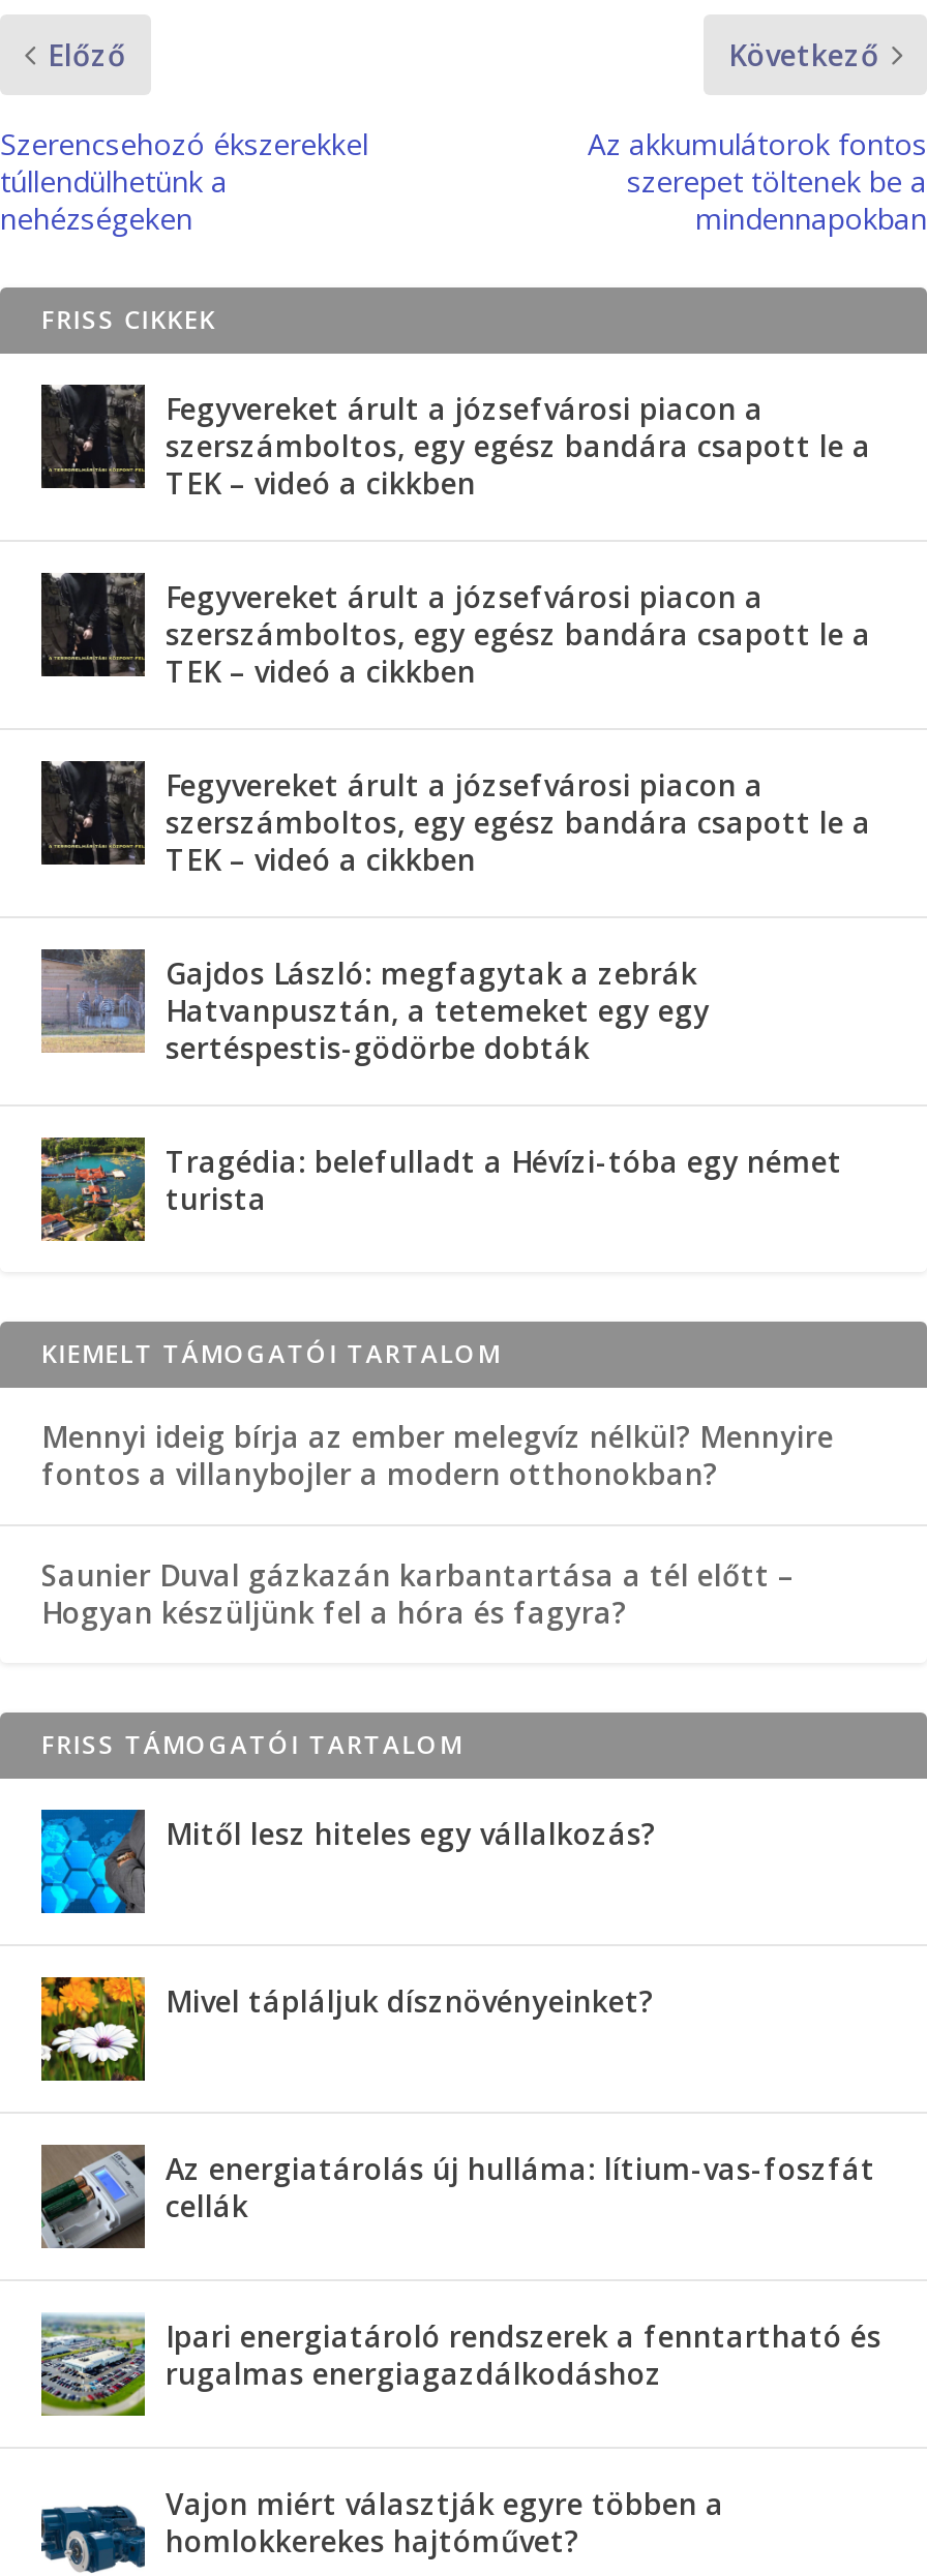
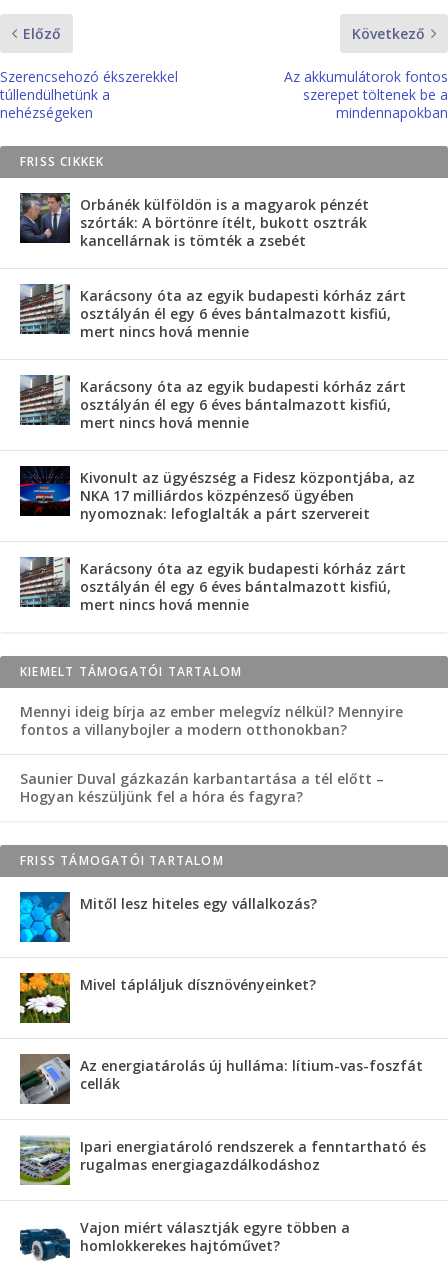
- [image]
- Fegyvereket árult a józsefvárosi piacon a
- szerszámboltos, egy egész bandára csapott le a
- TEK – videó a cikkben
+ [image]
+ Orbánék külföldön is a magyarok pénzét
+ szórták: A börtönre ítélt, bukott osztrák
+ kancellárnak is tömték a zsebét

- [image]
- Fegyvereket árult a józsefvárosi piacon a
- szerszámboltos, egy egész bandára csapott le a
- TEK – videó a cikkben
+ [image]
+ Karácsony óta az egyik budapesti kórház zárt
+ osztályán él egy 6 éves bántalmazott kisfiú,
+ mert nincs hová mennie

- [image]
- Fegyvereket árult a józsefvárosi piacon a
- szerszámboltos, egy egész bandára csapott le a
- TEK – videó a cikkben
+ [image]
+ Karácsony óta az egyik budapesti kórház zárt
+ osztályán él egy 6 éves bántalmazott kisfiú,
+ mert nincs hová mennie

- [image]
- Gajdos László: megfagytak a zebrák
- Hatvanpusztán, a tetemeket egy egy
- sertéspestis-gödörbe dobták
+ [image]
+ Kivonult az ügyészség a Fidesz központjába, az
+ NKA 17 milliárdos közpénzeső ügyében
+ nyomoznak: lefoglalták a párt szervereit

- [image]
- Tragédia: belefulladt a Hévízi-tóba egy német
- turista
+ [image]
+ Karácsony óta az egyik budapesti kórház zárt
+ osztályán él egy 6 éves bántalmazott kisfiú,
+ mert nincs hová mennie
